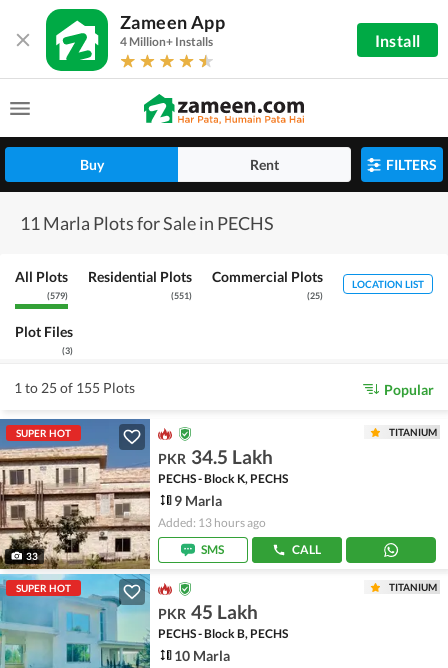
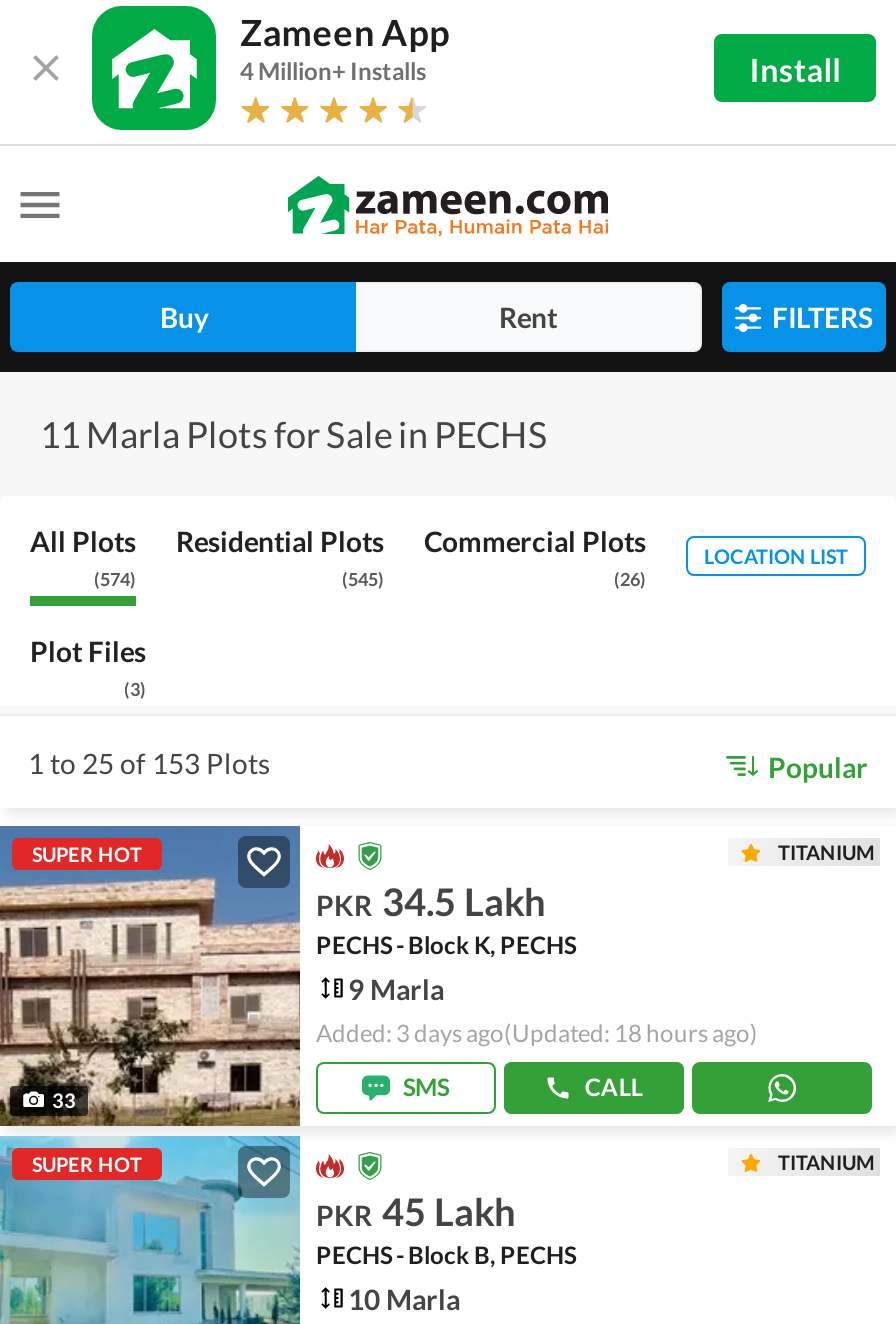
- (579)
+ (574)

- (551)
+ (545)

- (25)
+ (26)

- 1 to 25 of 155 Plots
+ 1 to 25 of 153 Plots

- Added: 13 hours ago
+ Added: 3 days ago(Updated: 18 hours ago)
